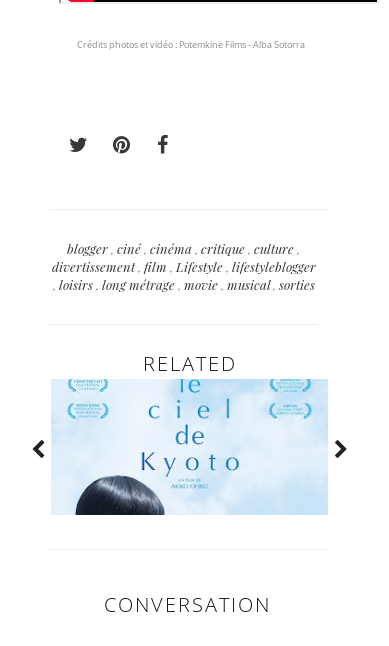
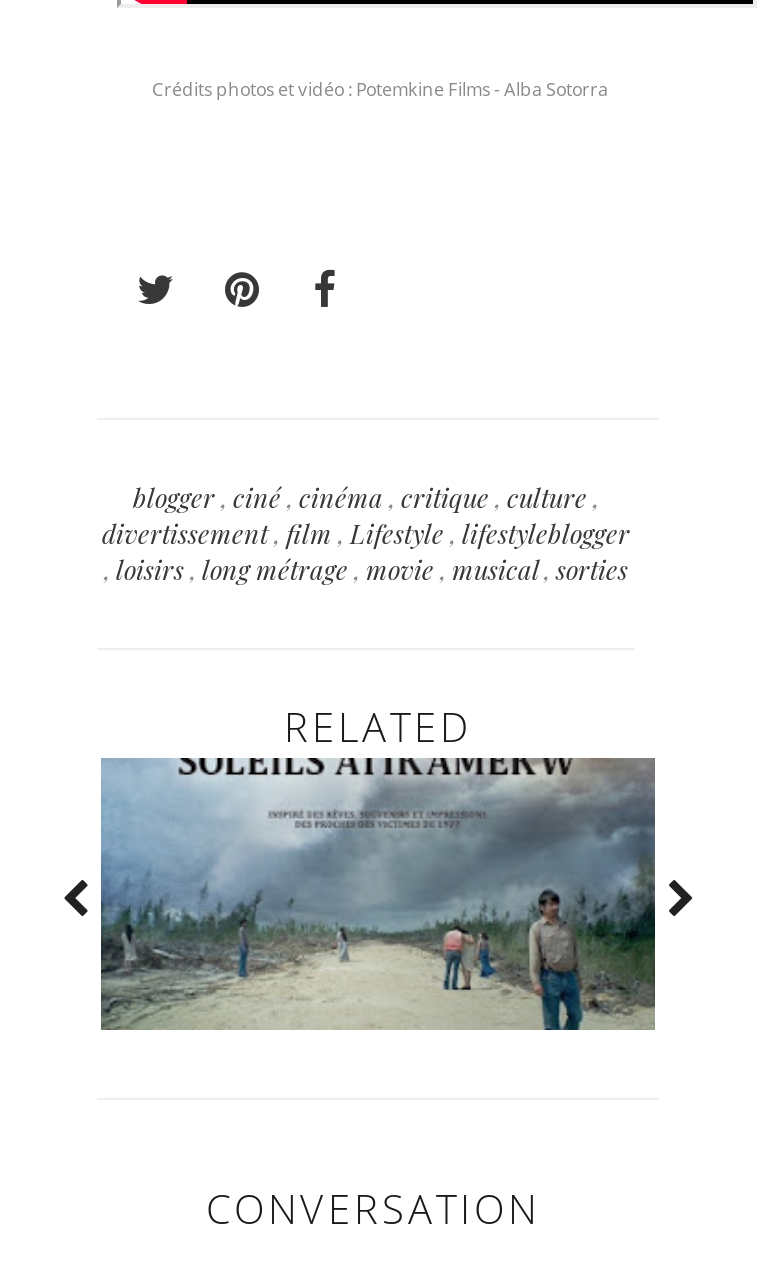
- [image]
+ [image]
